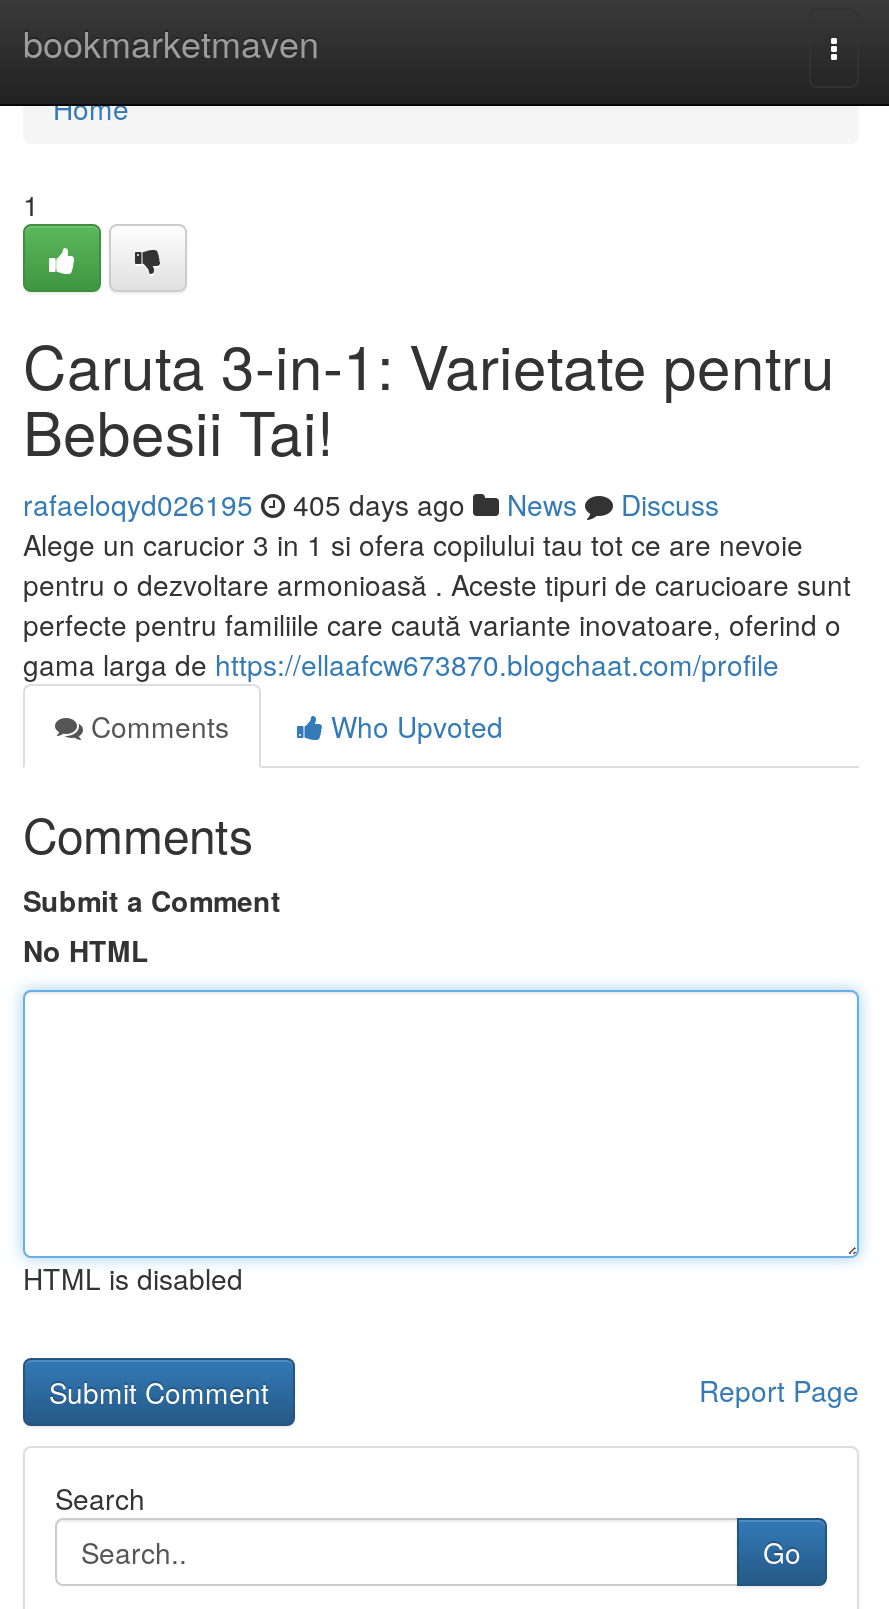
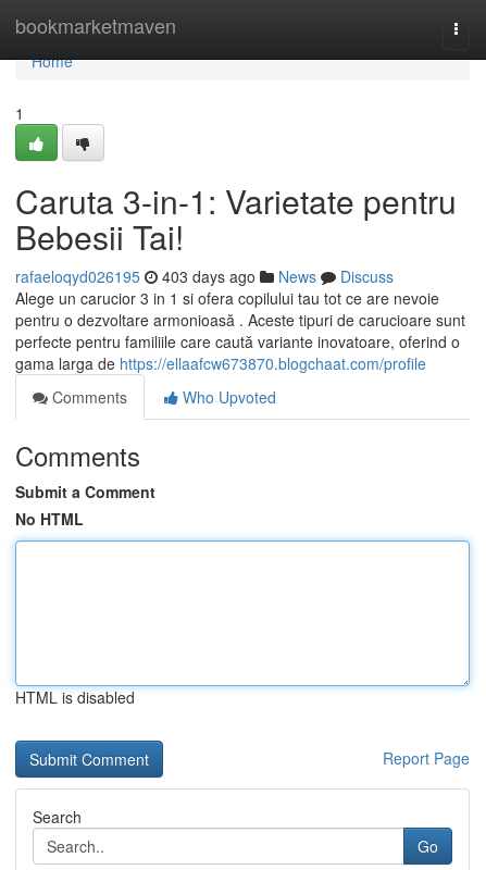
- rafaeloqyd026195 405 days ago News Discuss
+ rafaeloqyd026195 403 days ago News Discuss
